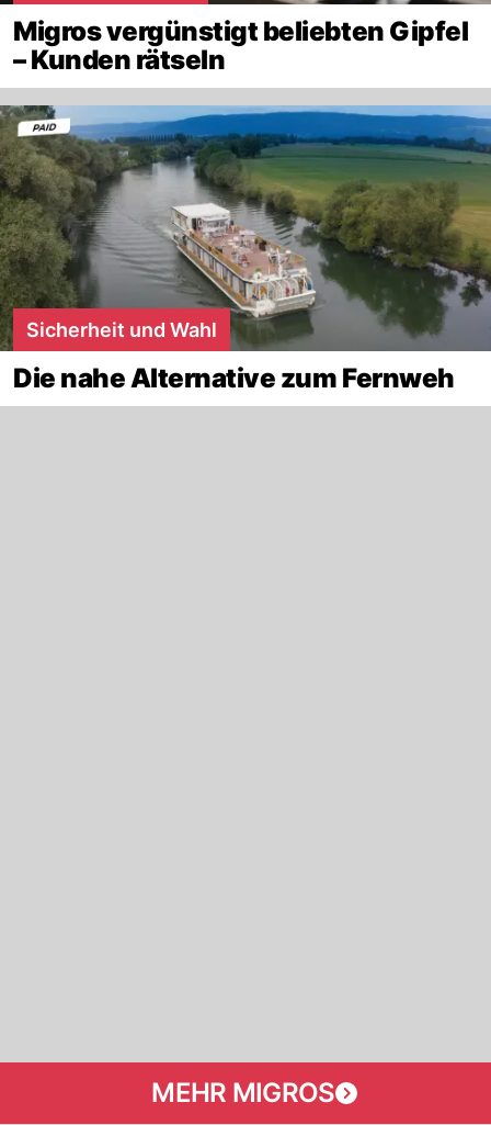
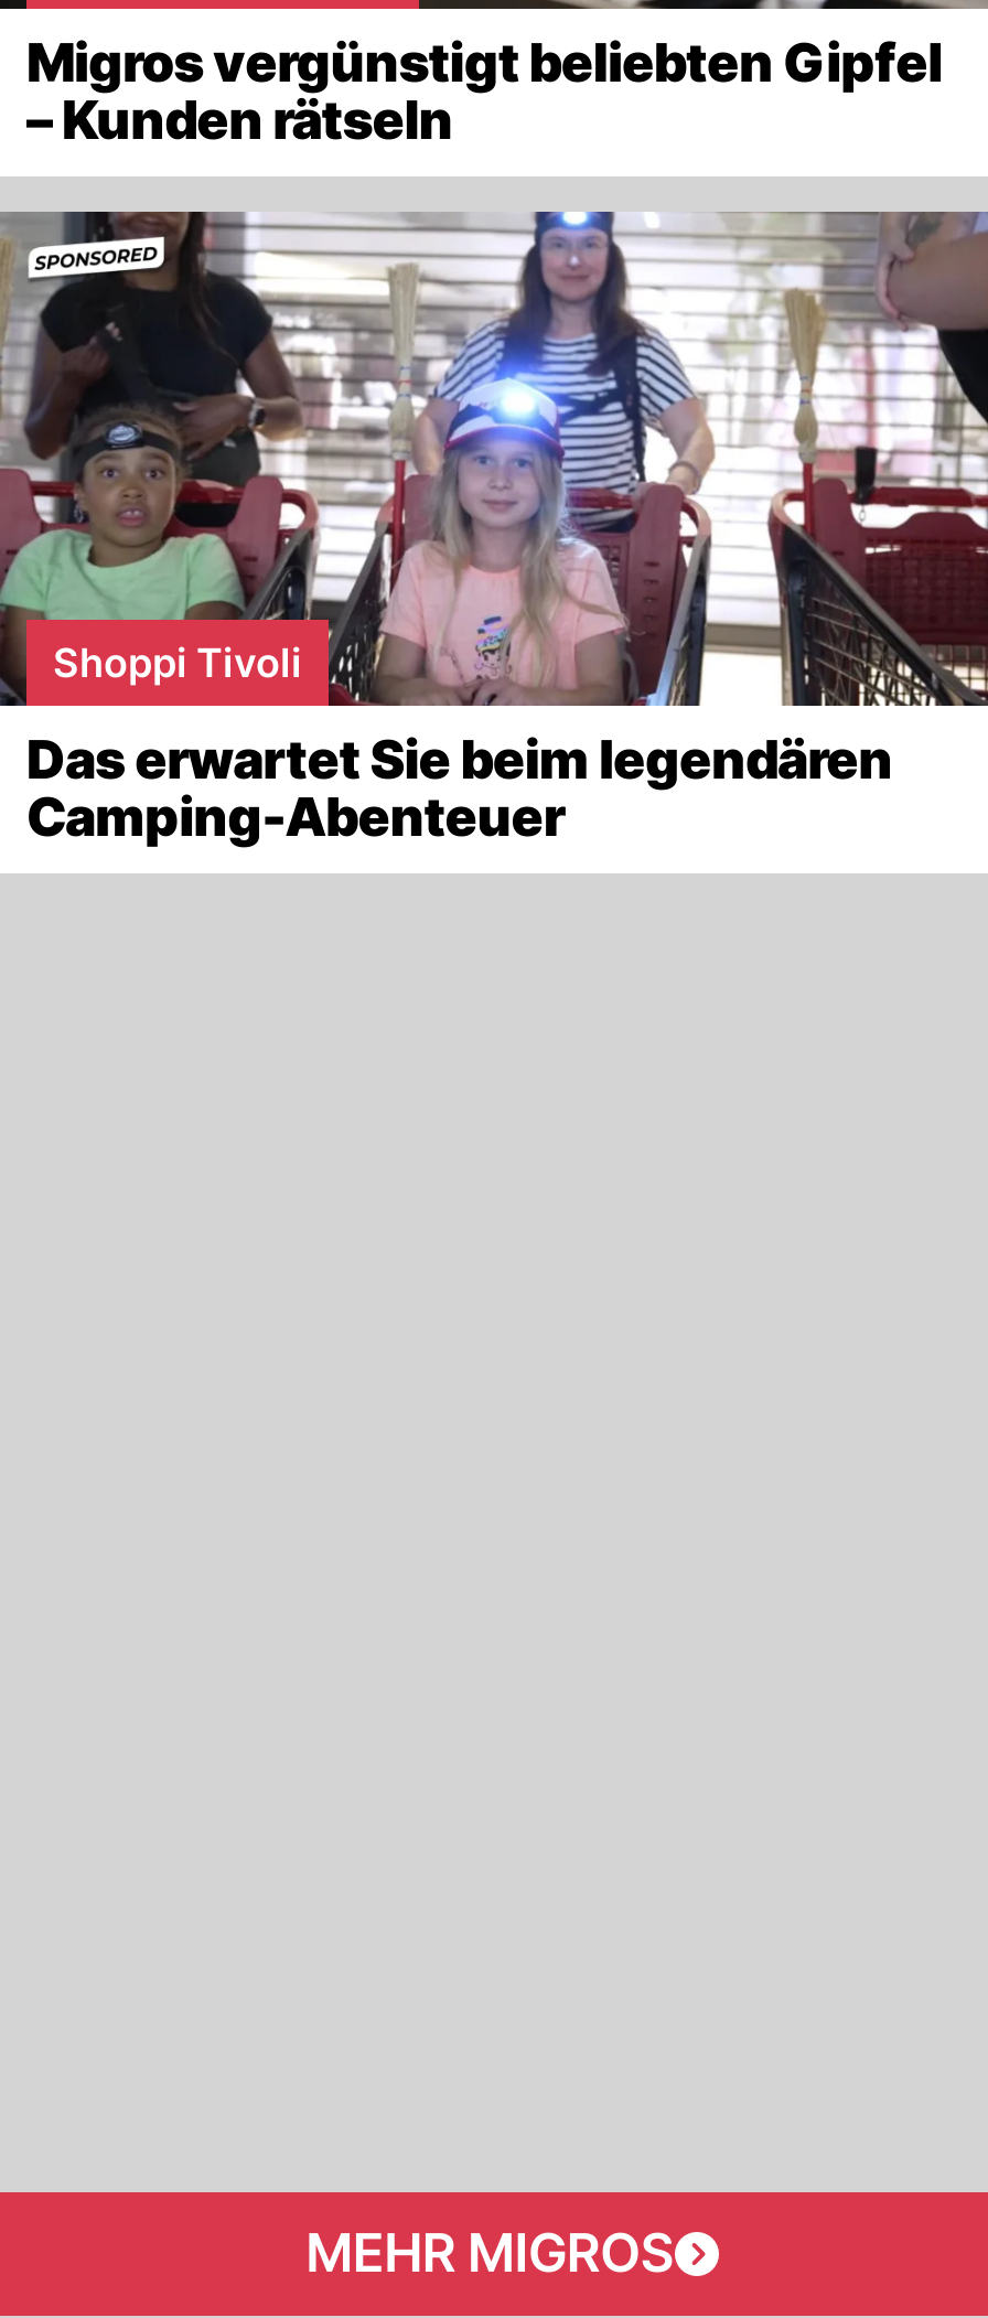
- [image]
- Sicherheit und Wahl
+ [image]
+ Shoppi Tivoli

- Die nahe Alternative zum Fernweh
+ Das erwartet Sie beim legendären
+ Camping-Abenteuer
